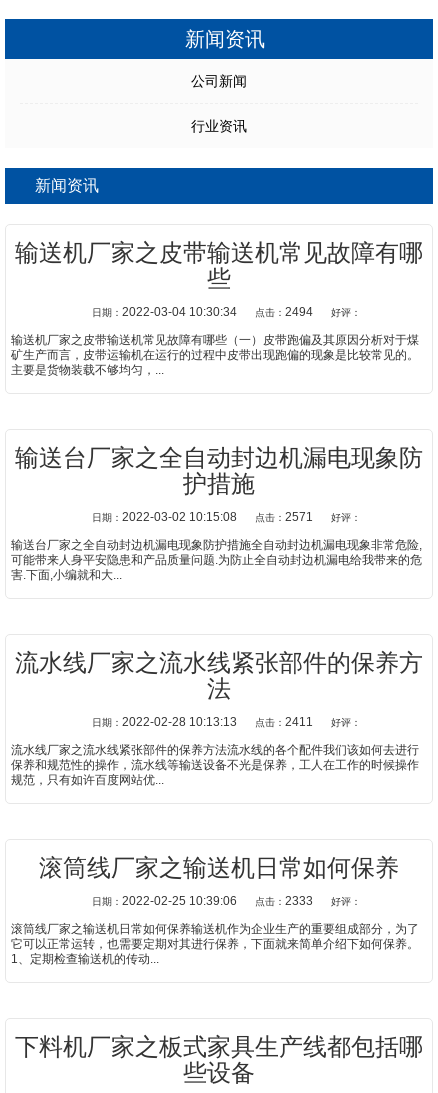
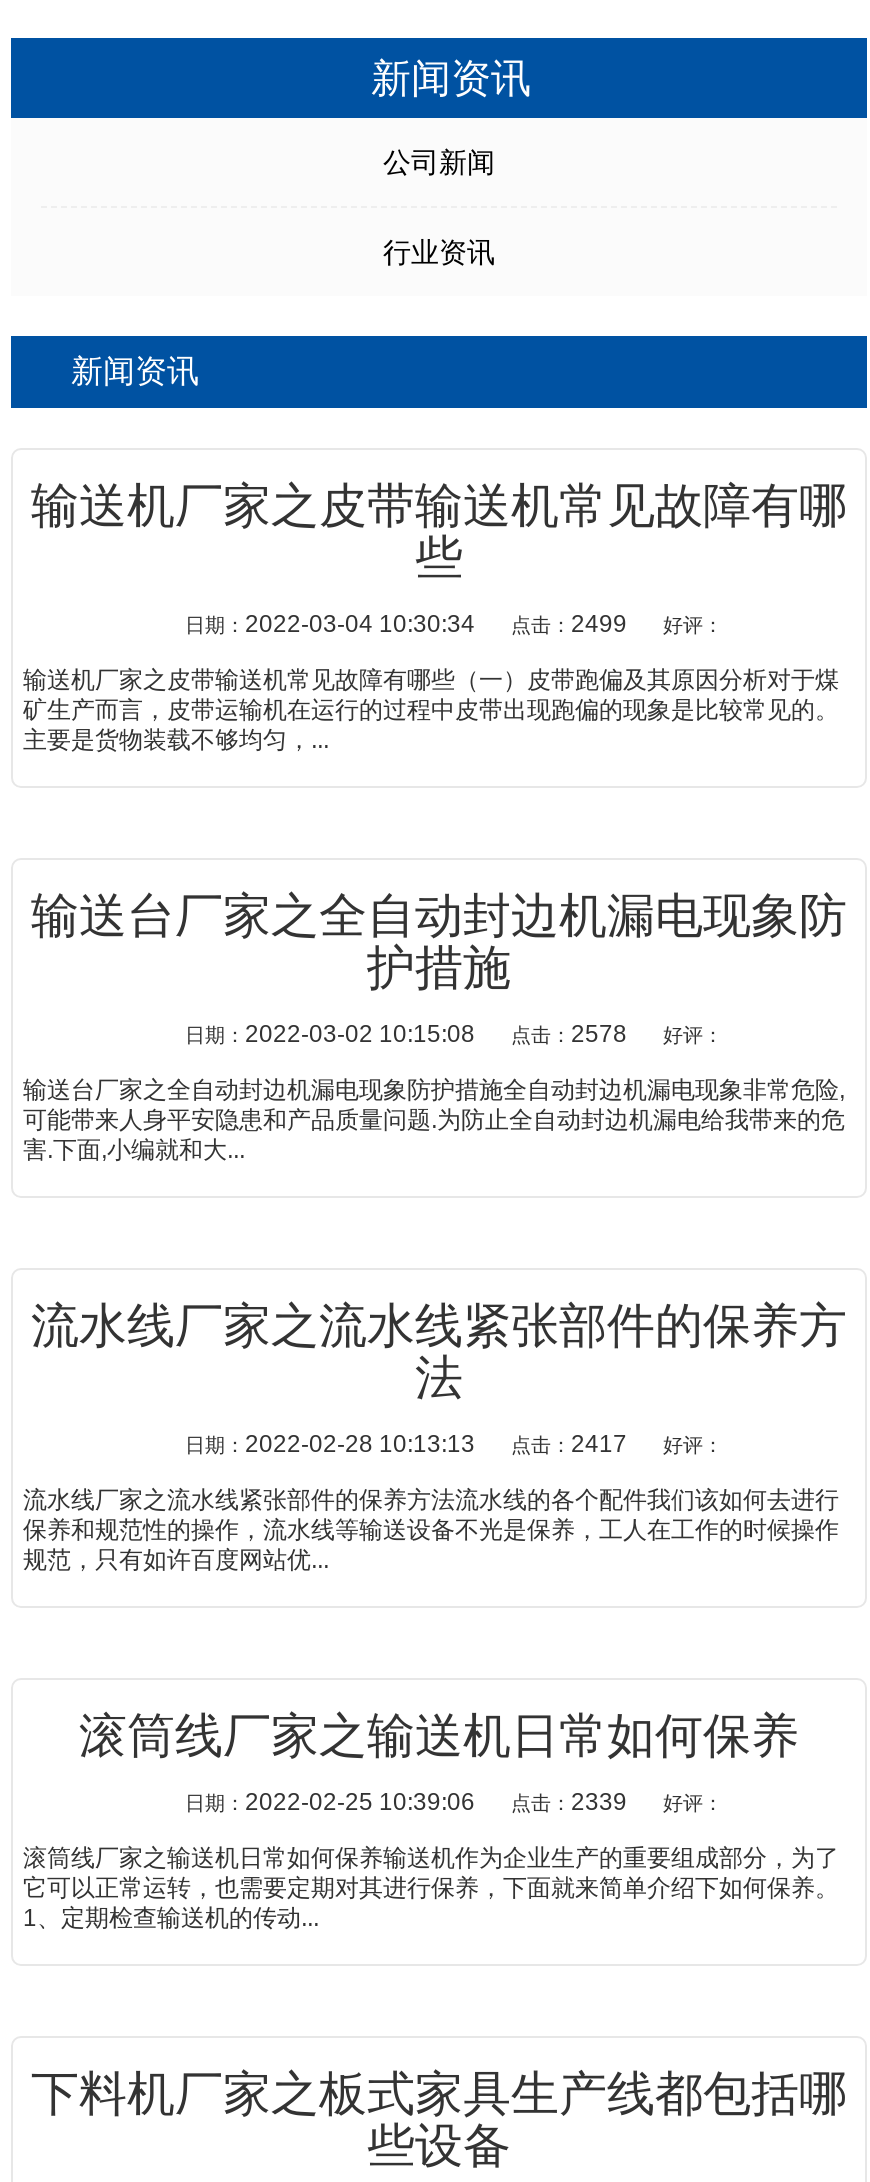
- 日期：2022-03-04 10:30:34 点击：2494 好评：
+ 日期：2022-03-04 10:30:34 点击：2499 好评：

- 日期：2022-03-02 10:15:08 点击：2571 好评：
+ 日期：2022-03-02 10:15:08 点击：2578 好评：

- 日期：2022-02-28 10:13:13 点击：2411 好评：
+ 日期：2022-02-28 10:13:13 点击：2417 好评：

- 日期：2022-02-25 10:39:06 点击：2333 好评：
+ 日期：2022-02-25 10:39:06 点击：2339 好评：
